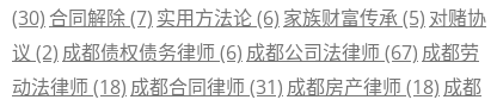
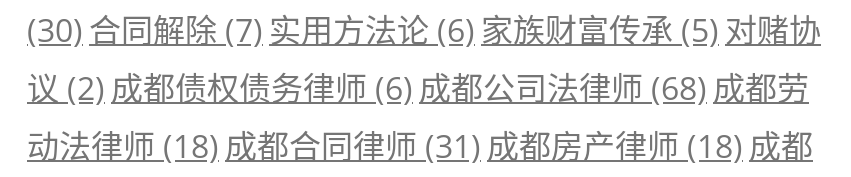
- 议(2) 成都债权债务律师(6) 成都公司法律师(67) 成都劳
+ 议(2) 成都债权债务律师(6) 成都公司法律师(68) 成都劳
